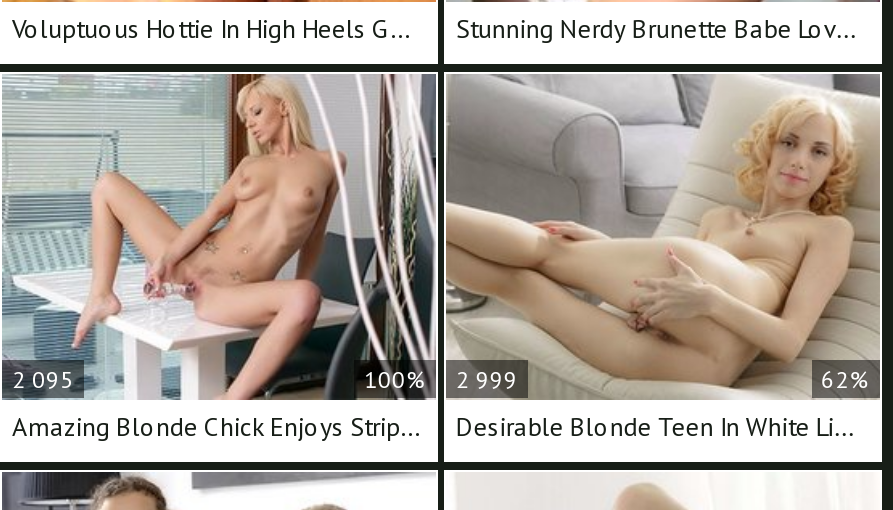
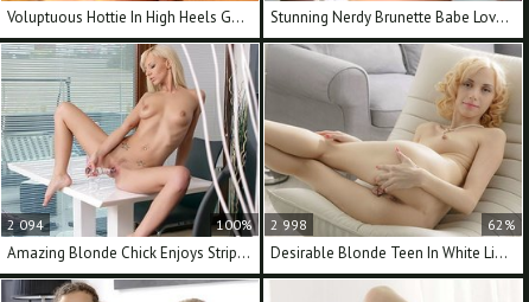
- 2 095
+ 2 094

- 100% 2 999
+ 100% 2 998
